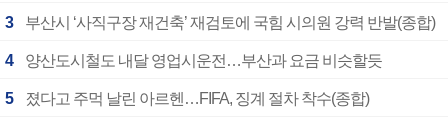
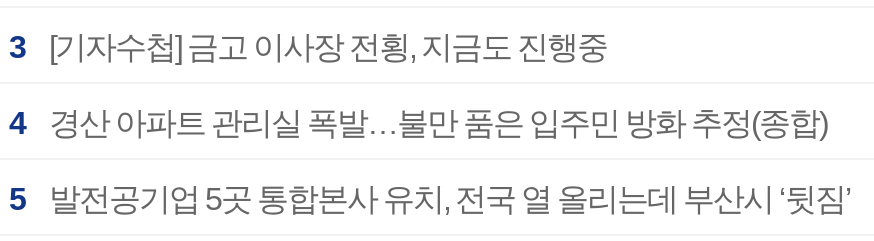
- 부산시 ‘사직구장 재건축’ 재검토에 국힘 시의원 강력 반발(종합)
+ [기자수첩] 금고 이사장 전횡, 지금도 진행중

- 양산도시철도 내달 영업시운전…부산과 요금 비슷할듯
+ 경산 아파트 관리실 폭발…불만 품은 입주민 방화 추정(종합)

- 졌다고 주먹 날린 아르헨…FIFA, 징계 절차 착수(종합)
+ 발전공기업 5곳 통합본사 유치, 전국 열 올리는데 부산시 ‘뒷짐’
